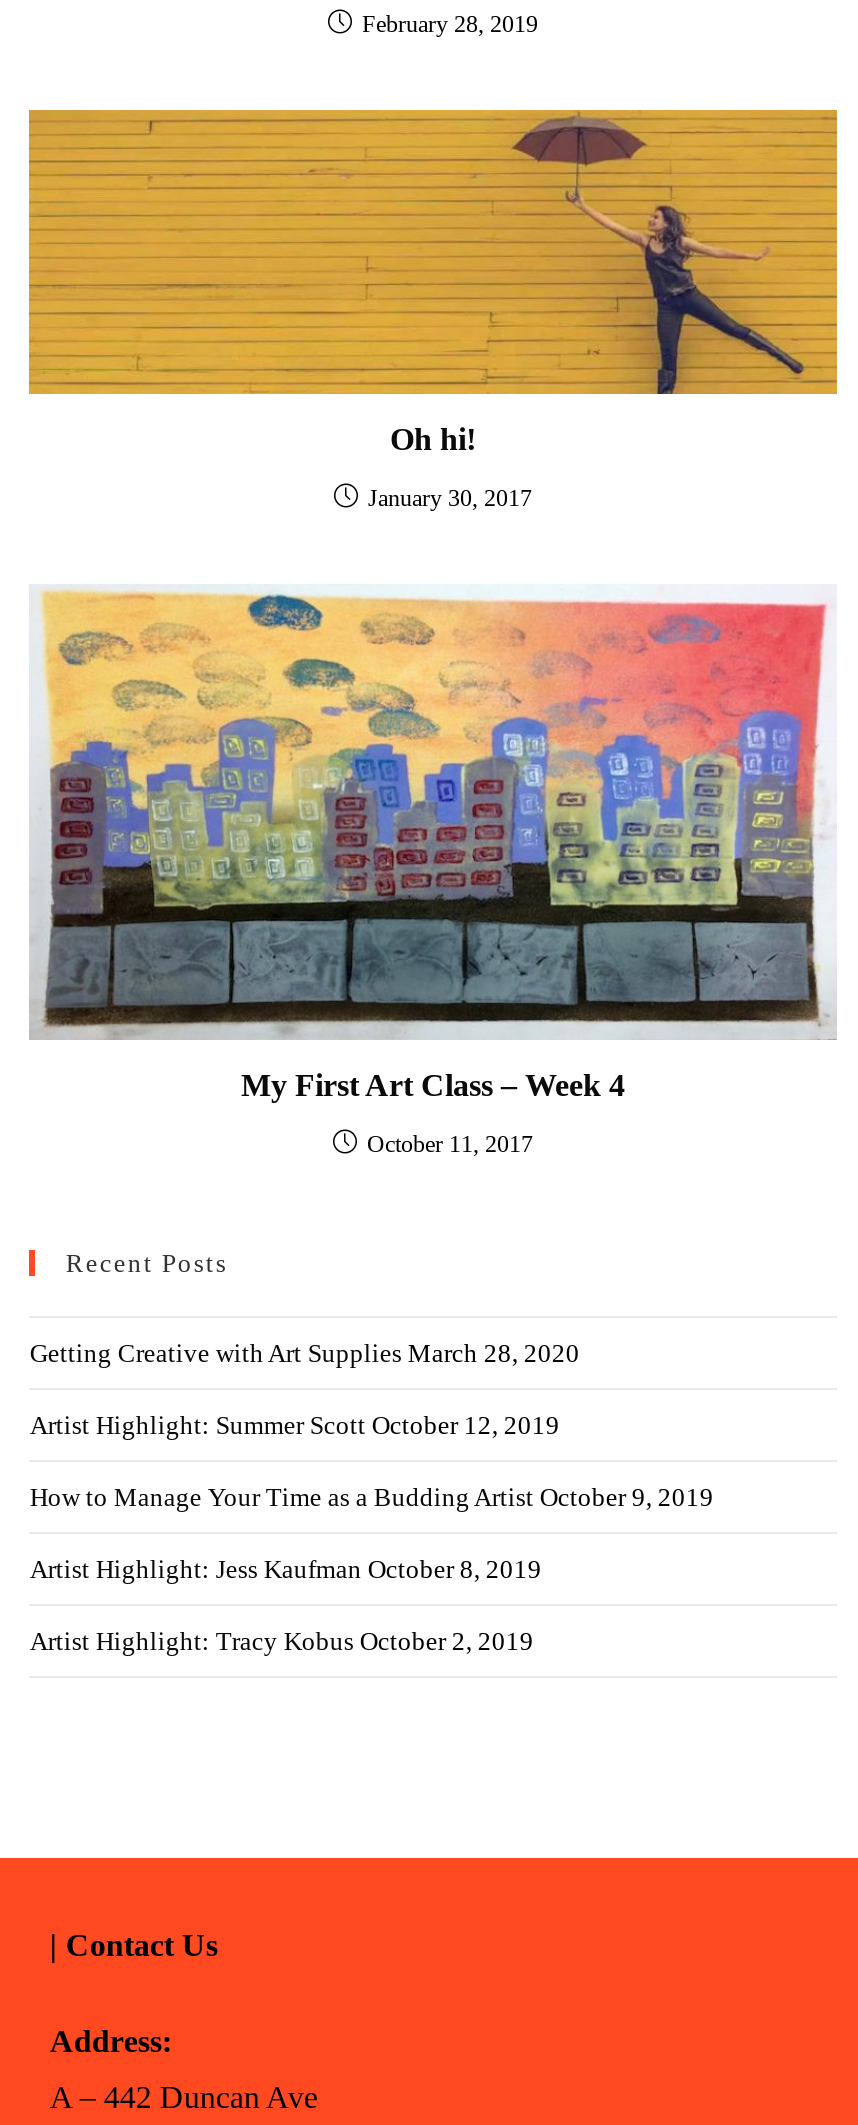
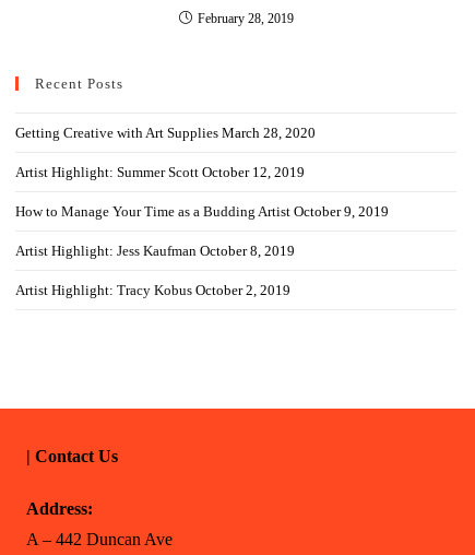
- [image]
- Oh hi!
- January 30, 2017

- [image]
- My First Art Class – Week 4
- October 11, 2017
